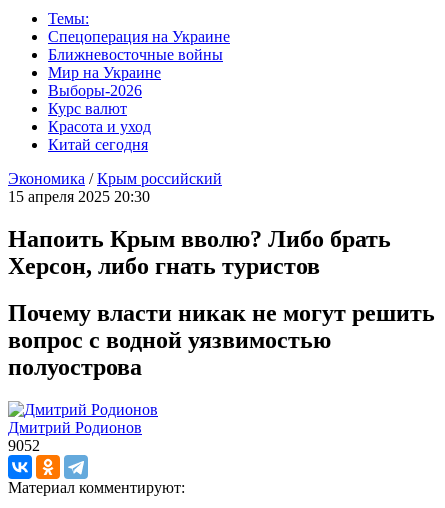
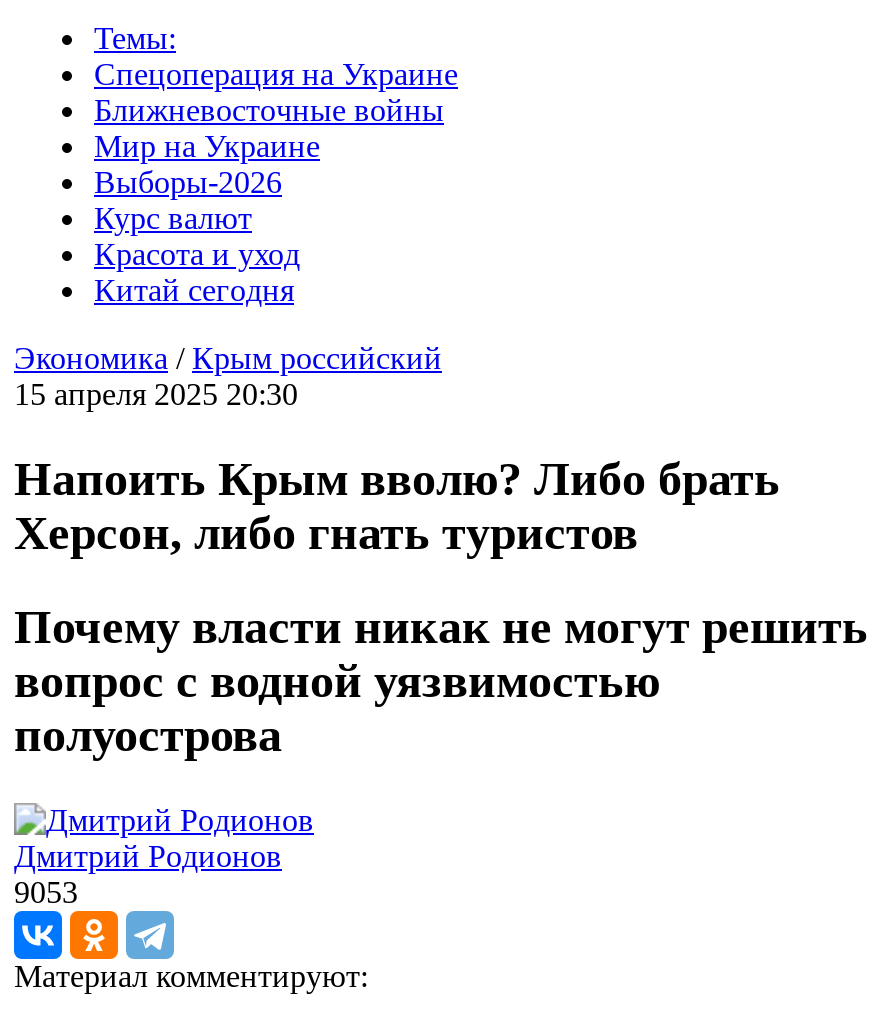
- 9052
+ 9053
